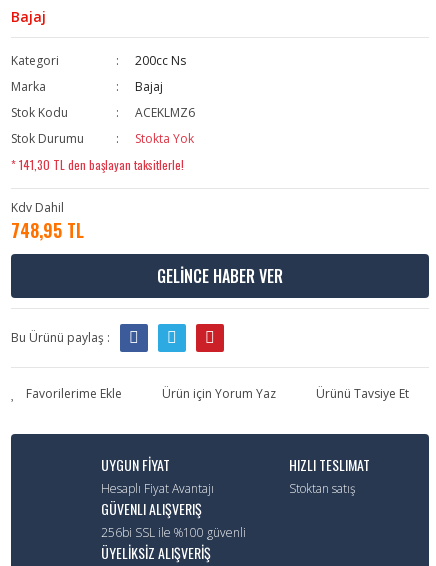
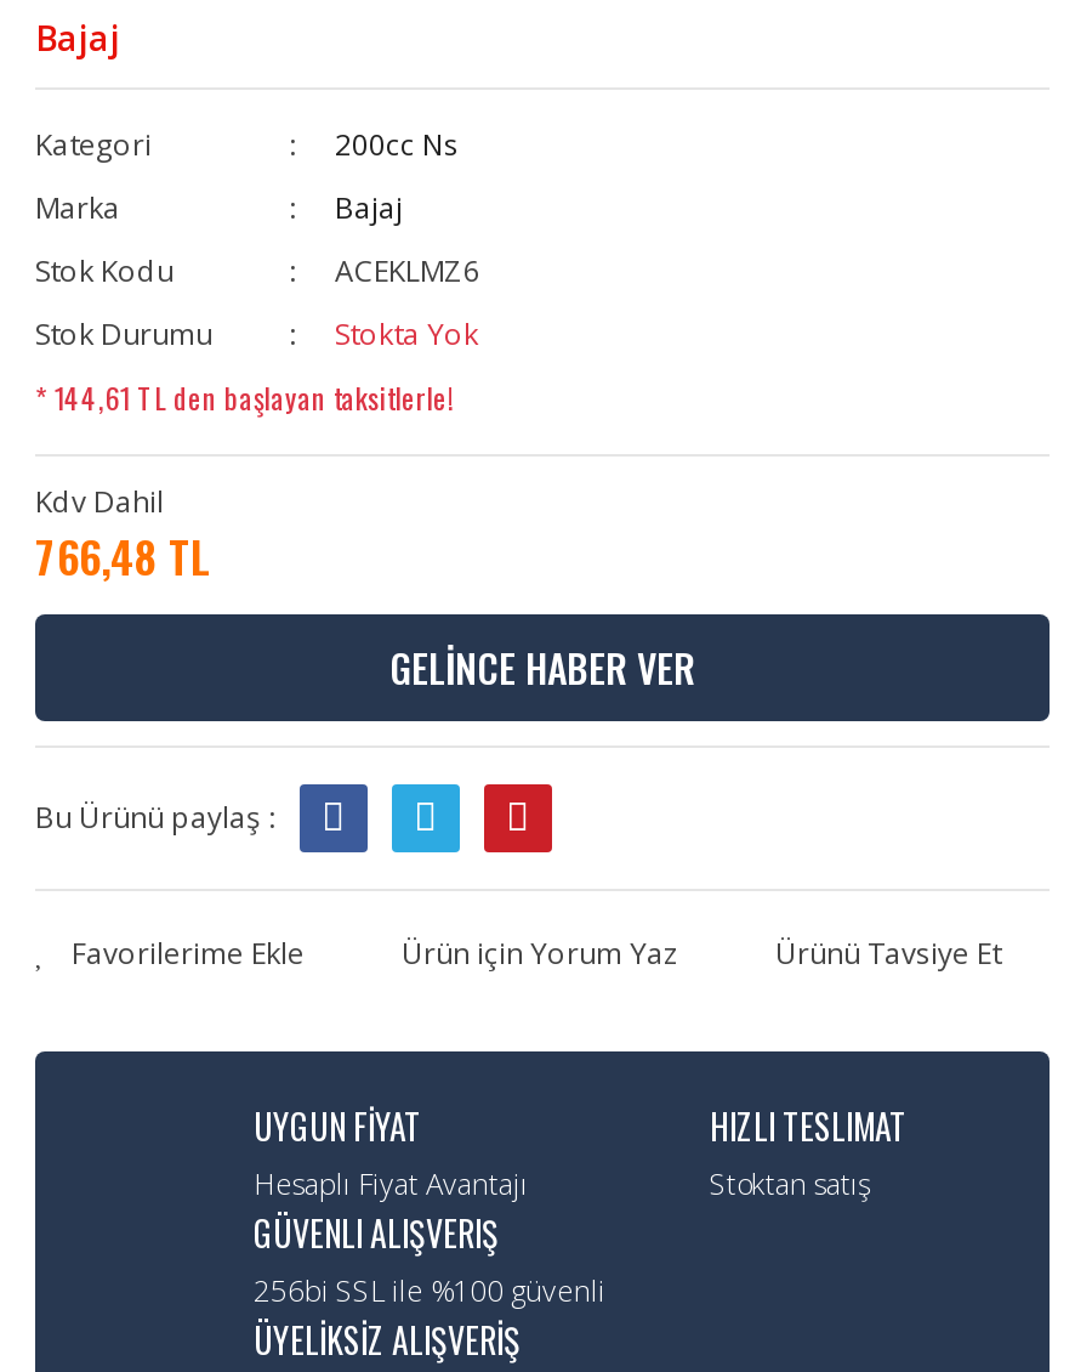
- * 141,30 TL den başlayan taksitlerle!
+ * 144,61 TL den başlayan taksitlerle!

- 748,95 TL
+ 766,48 TL
